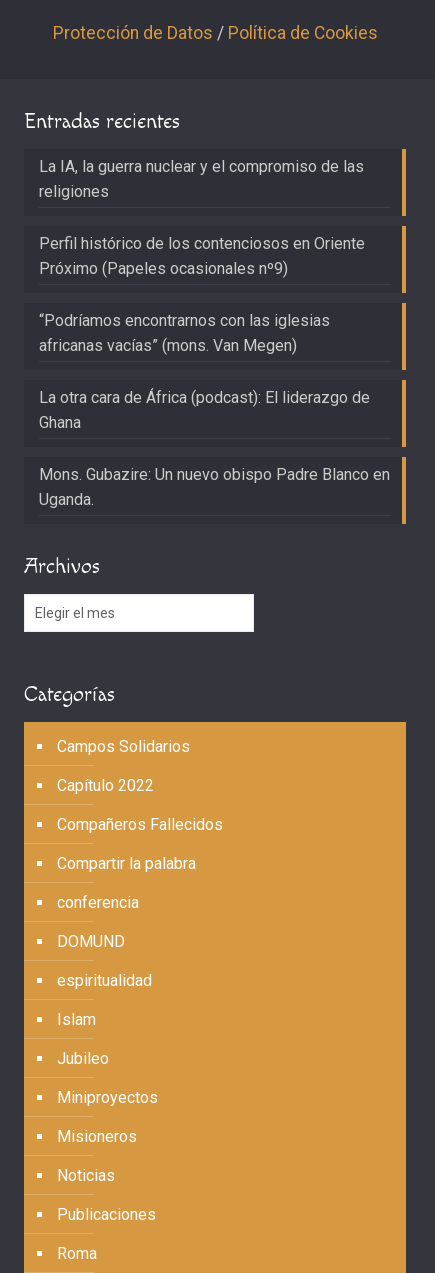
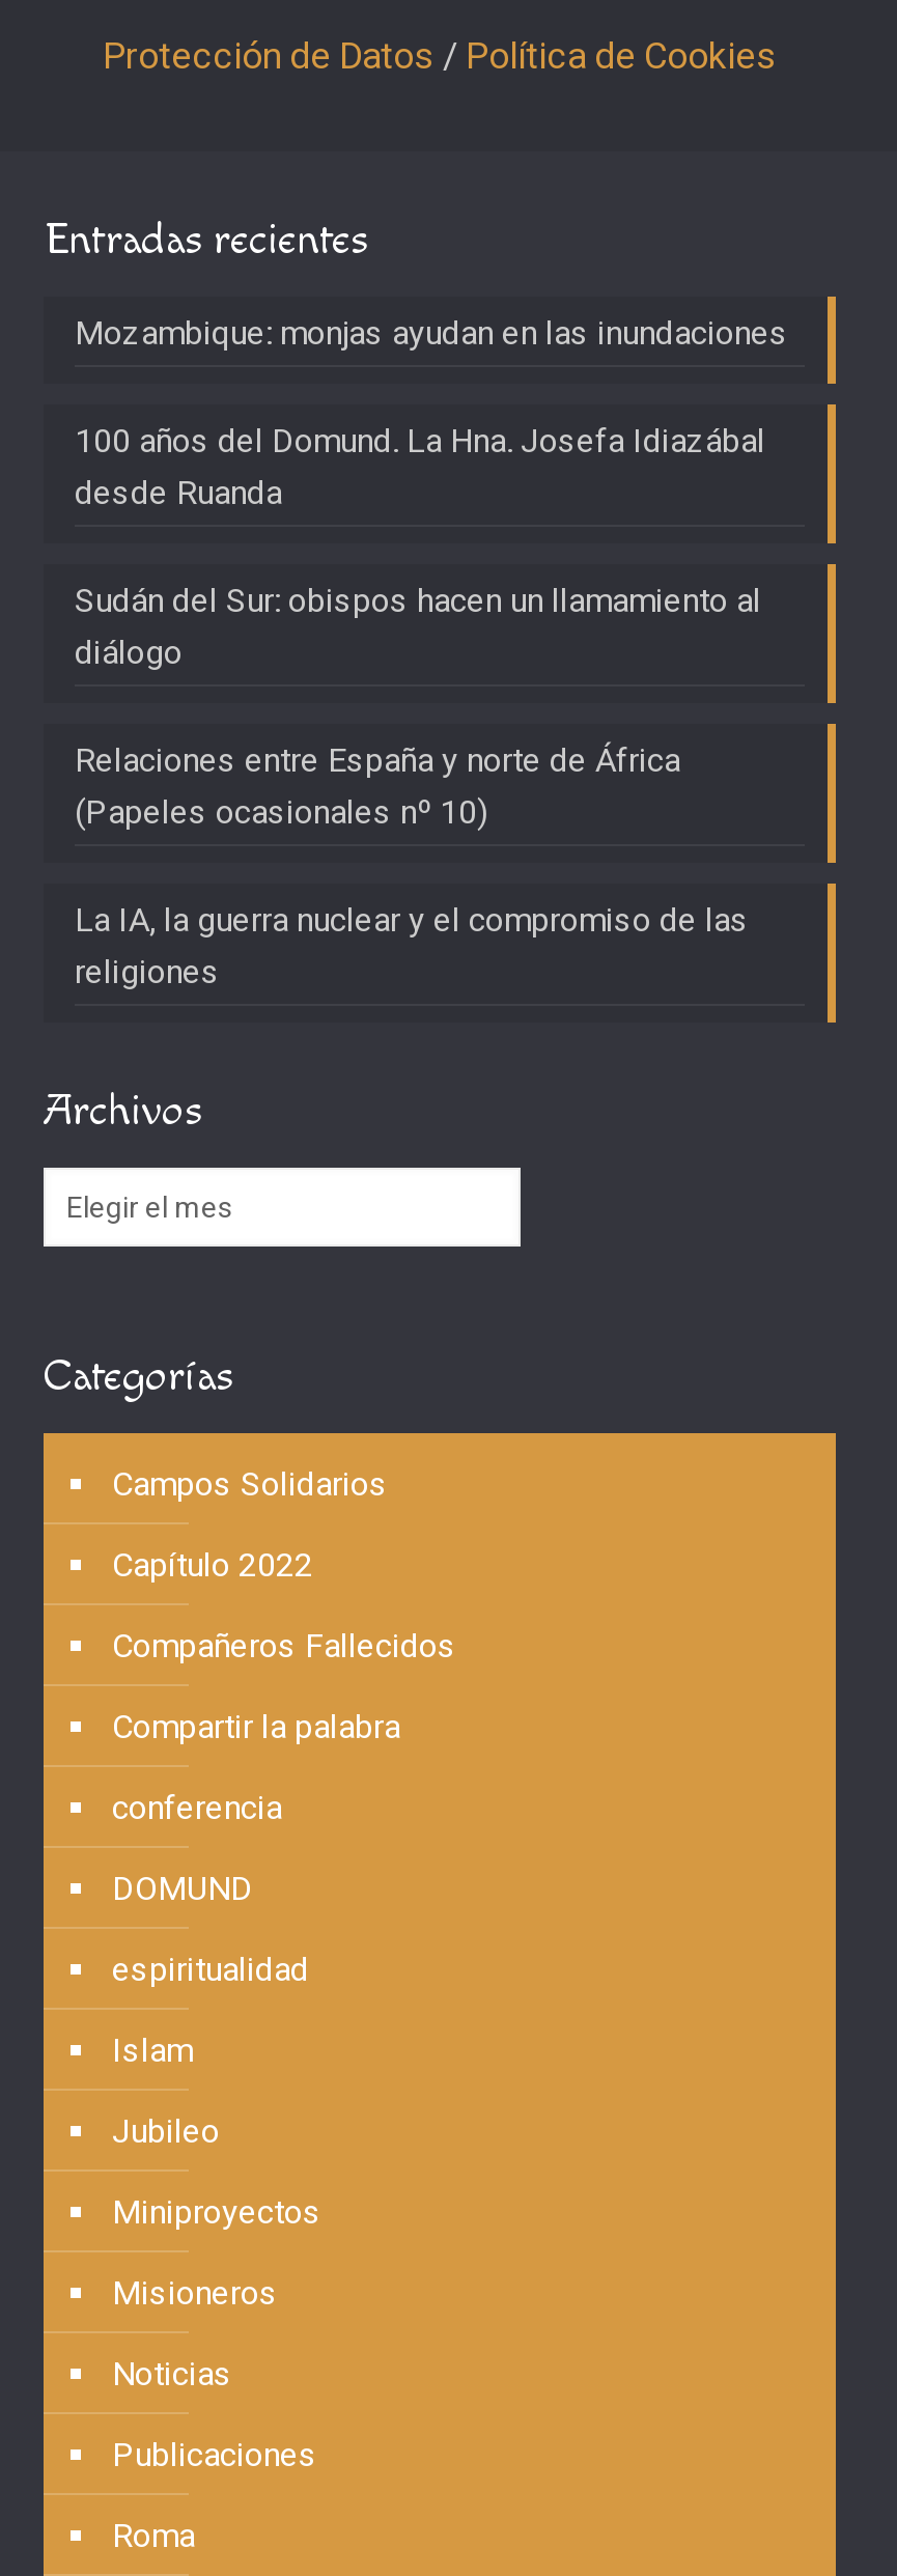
+ Mozambique: monjas ayudan en las inundaciones
+ 100 años del Domund. La Hna. Josefa Idiazábal
+ desde Ruanda
+ Sudán del Sur: obispos hacen un llamamiento al
+ diálogo
+ Relaciones entre España y norte de África
+ (Papeles ocasionales nº 10)

moved down: La IA, la guerra nuclear y el compromiso de las | religiones

- Perfil histórico de los contenciosos en Oriente
- Próximo (Papeles ocasionales nº9)
- “Podríamos encontrarnos con las iglesias
- africanas vacías” (mons. Van Megen)
- La otra cara de África (podcast): El liderazgo de
- Ghana
- Mons. Gubazire: Un nuevo obispo Padre Blanco en
- Uganda.
